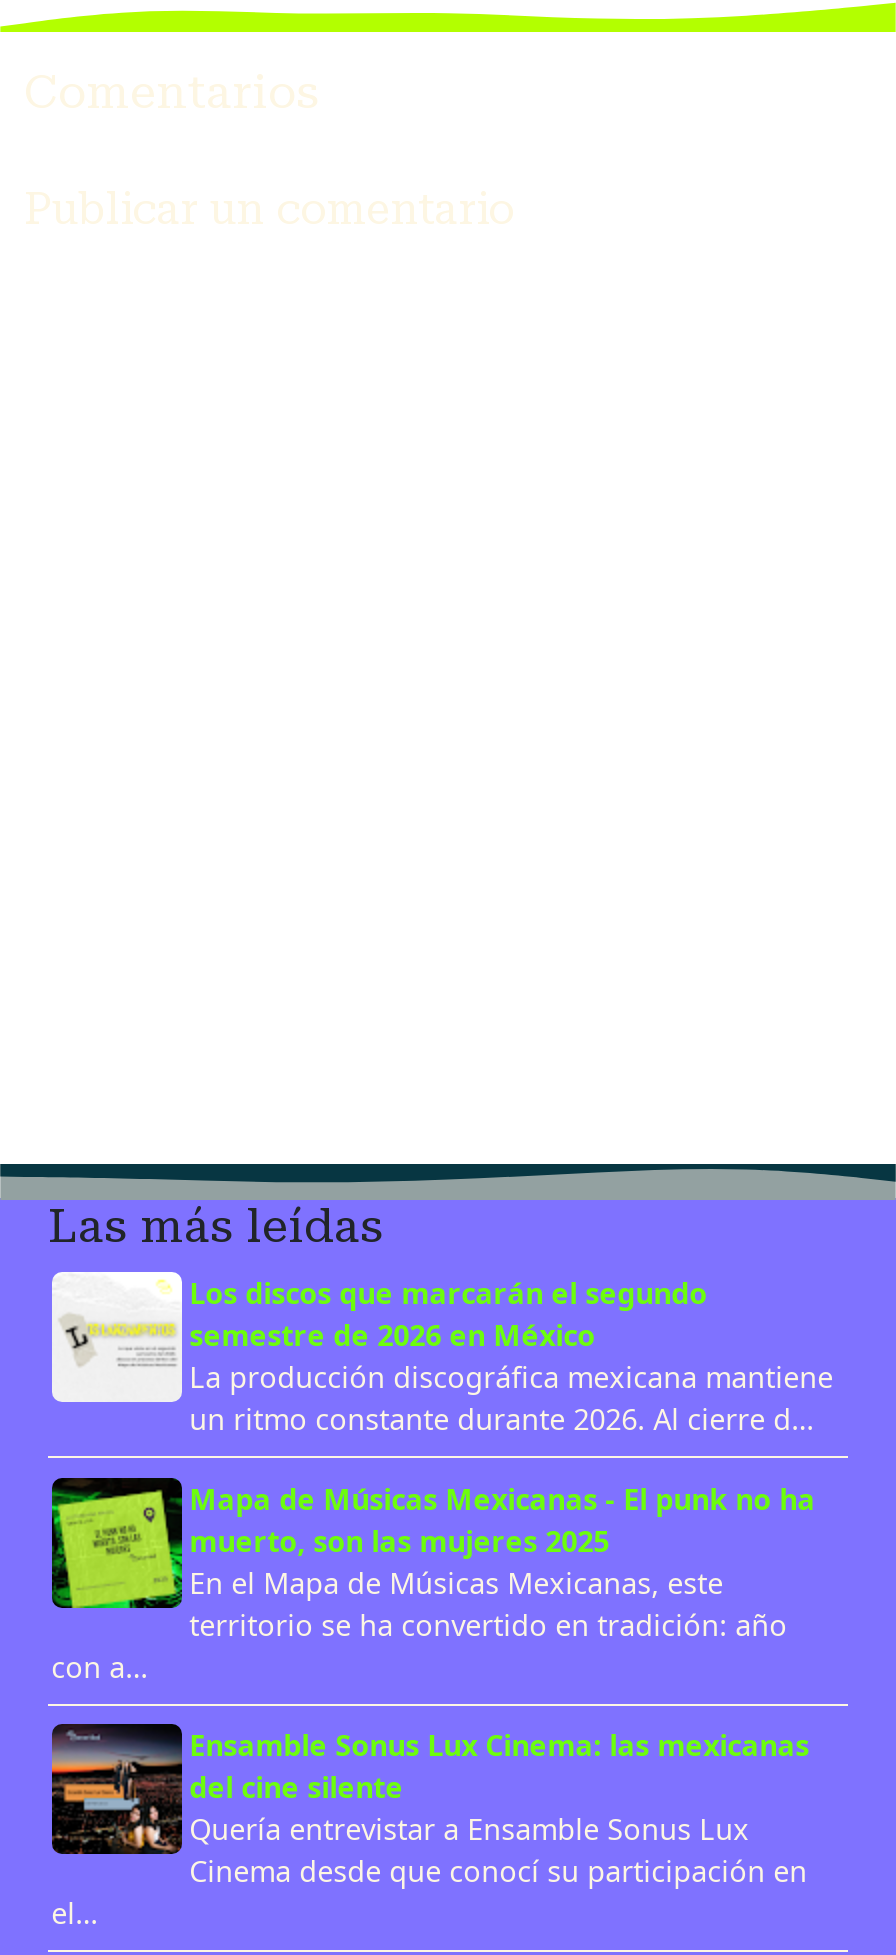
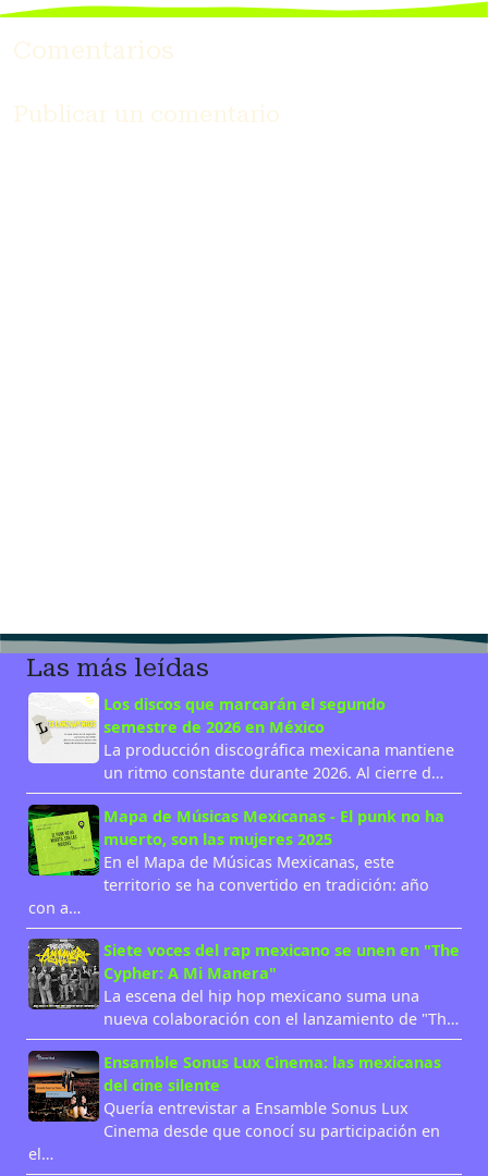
+ [image]
+ Siete voces del rap mexicano se unen en "The
+ Cypher: A Mi Manera"
+ La escena del hip hop mexicano suma una
+ nueva colaboración con el lanzamiento de "Th…
